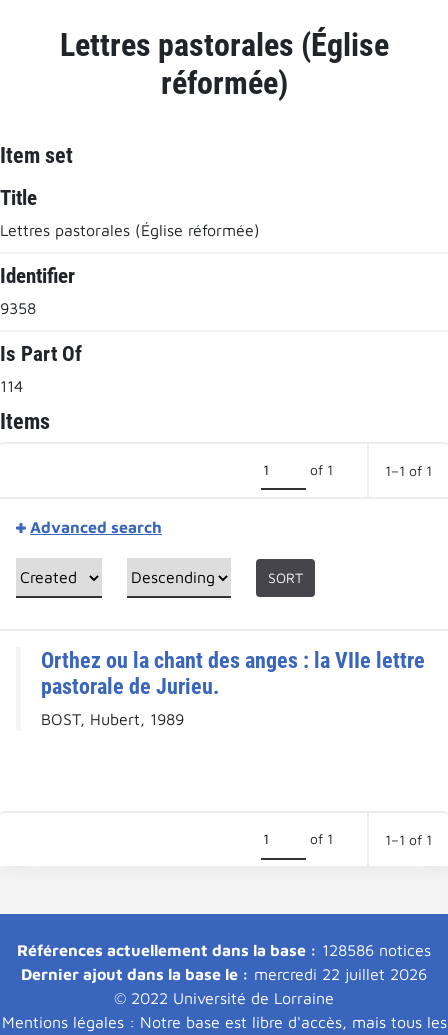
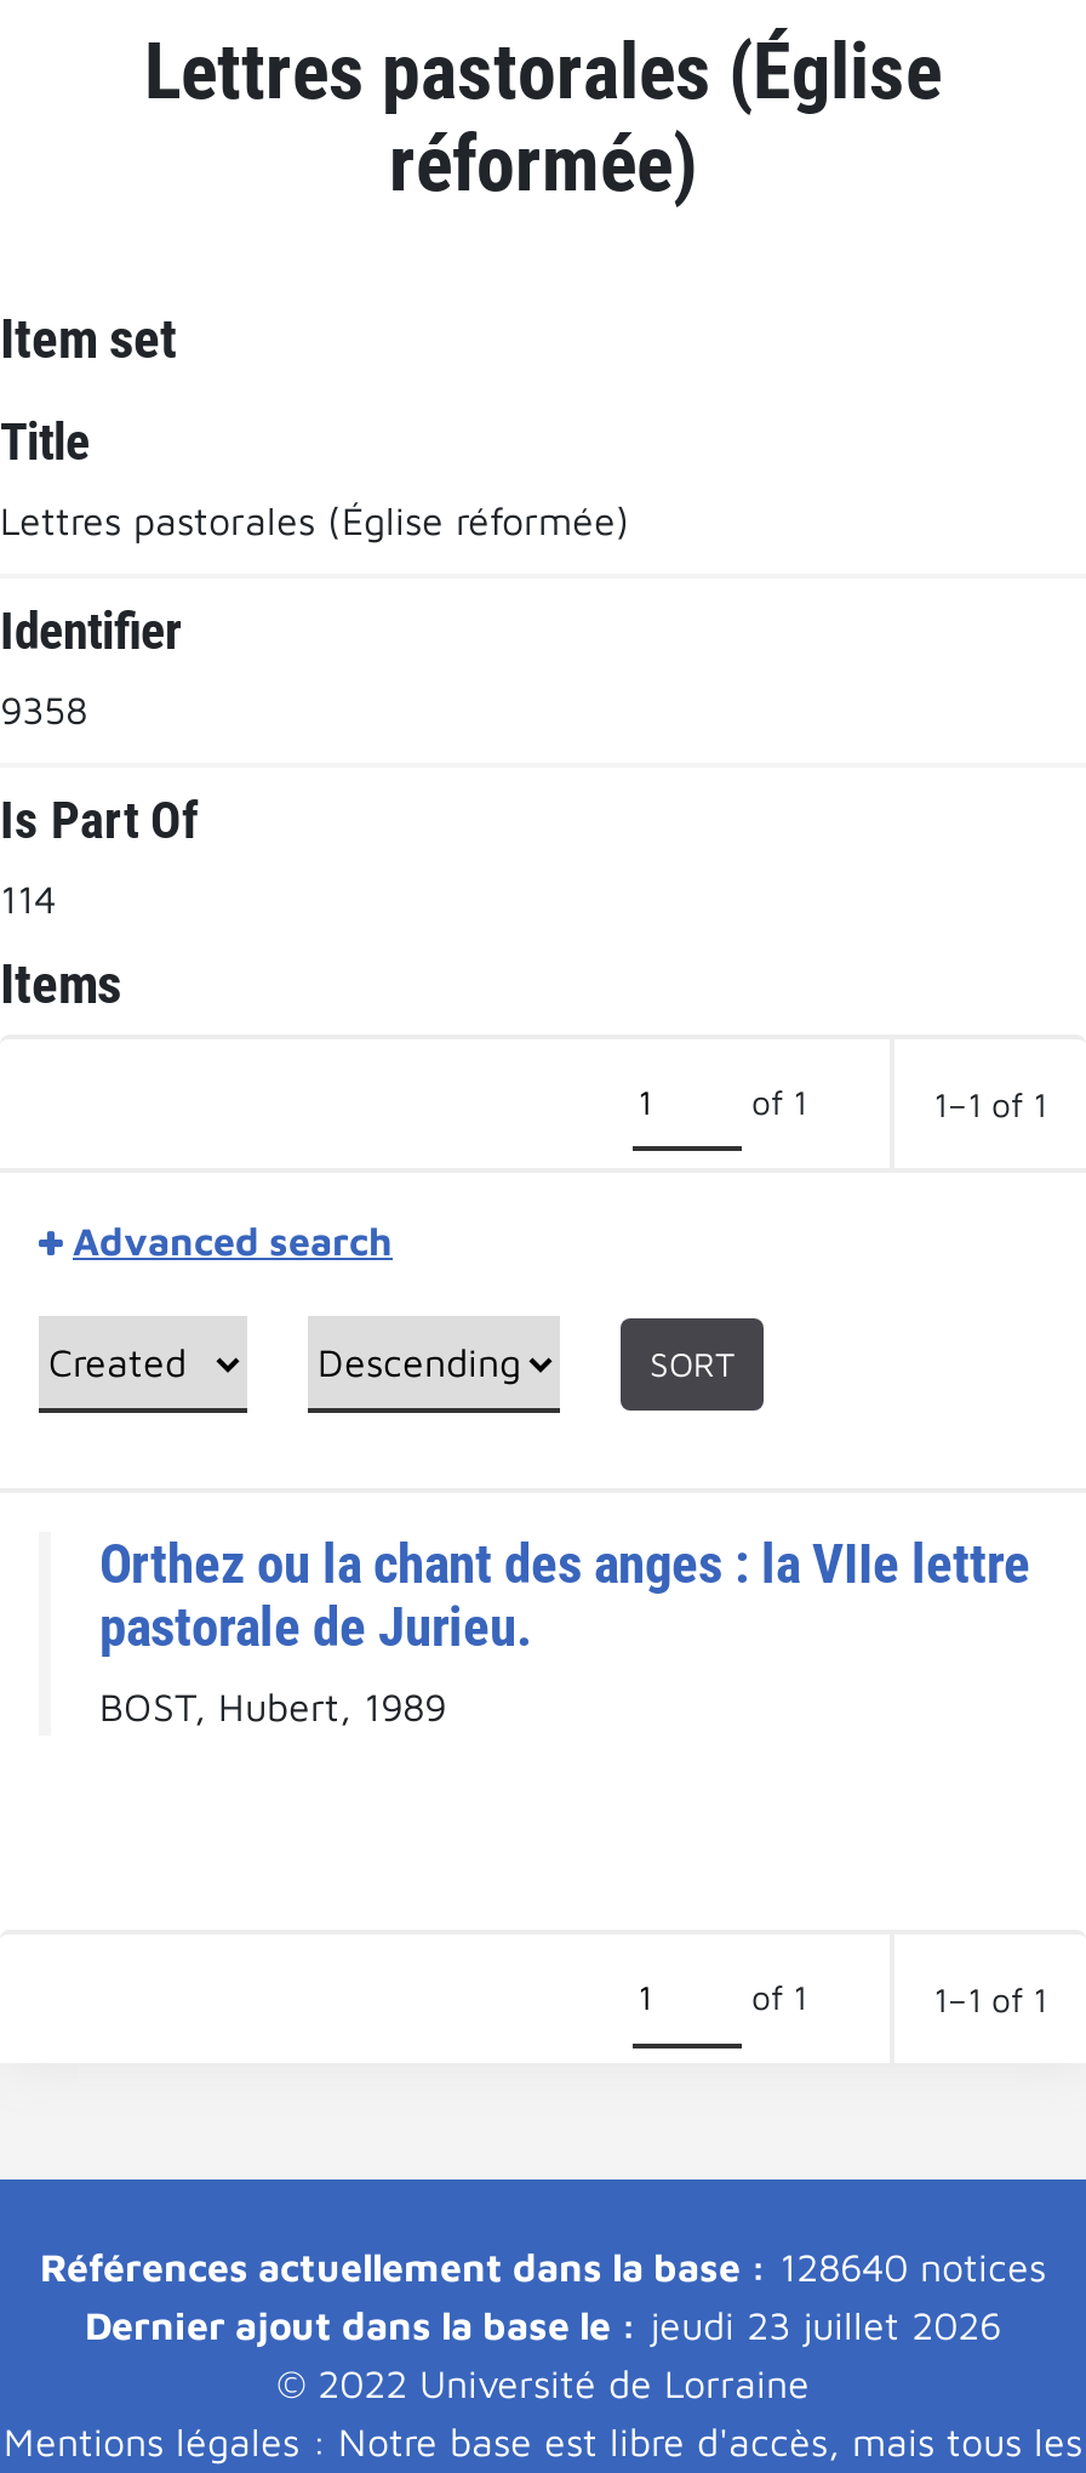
- Références actuellement dans la base : 128586 notices
+ Références actuellement dans la base : 128640 notices

- Dernier ajout dans la base le : mercredi 22 juillet 2026
+ Dernier ajout dans la base le : jeudi 23 juillet 2026
